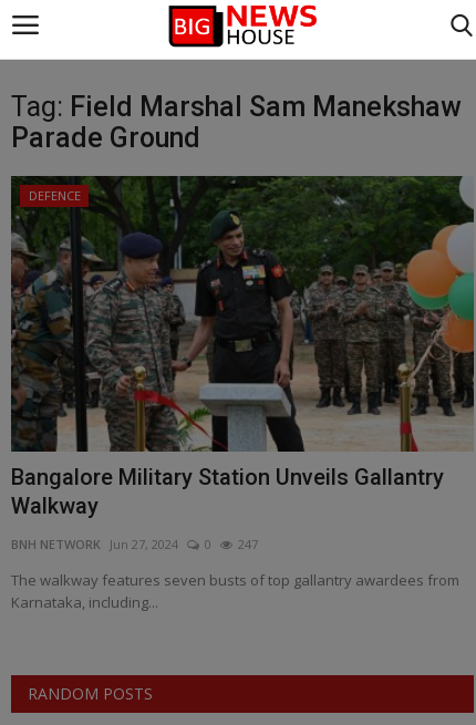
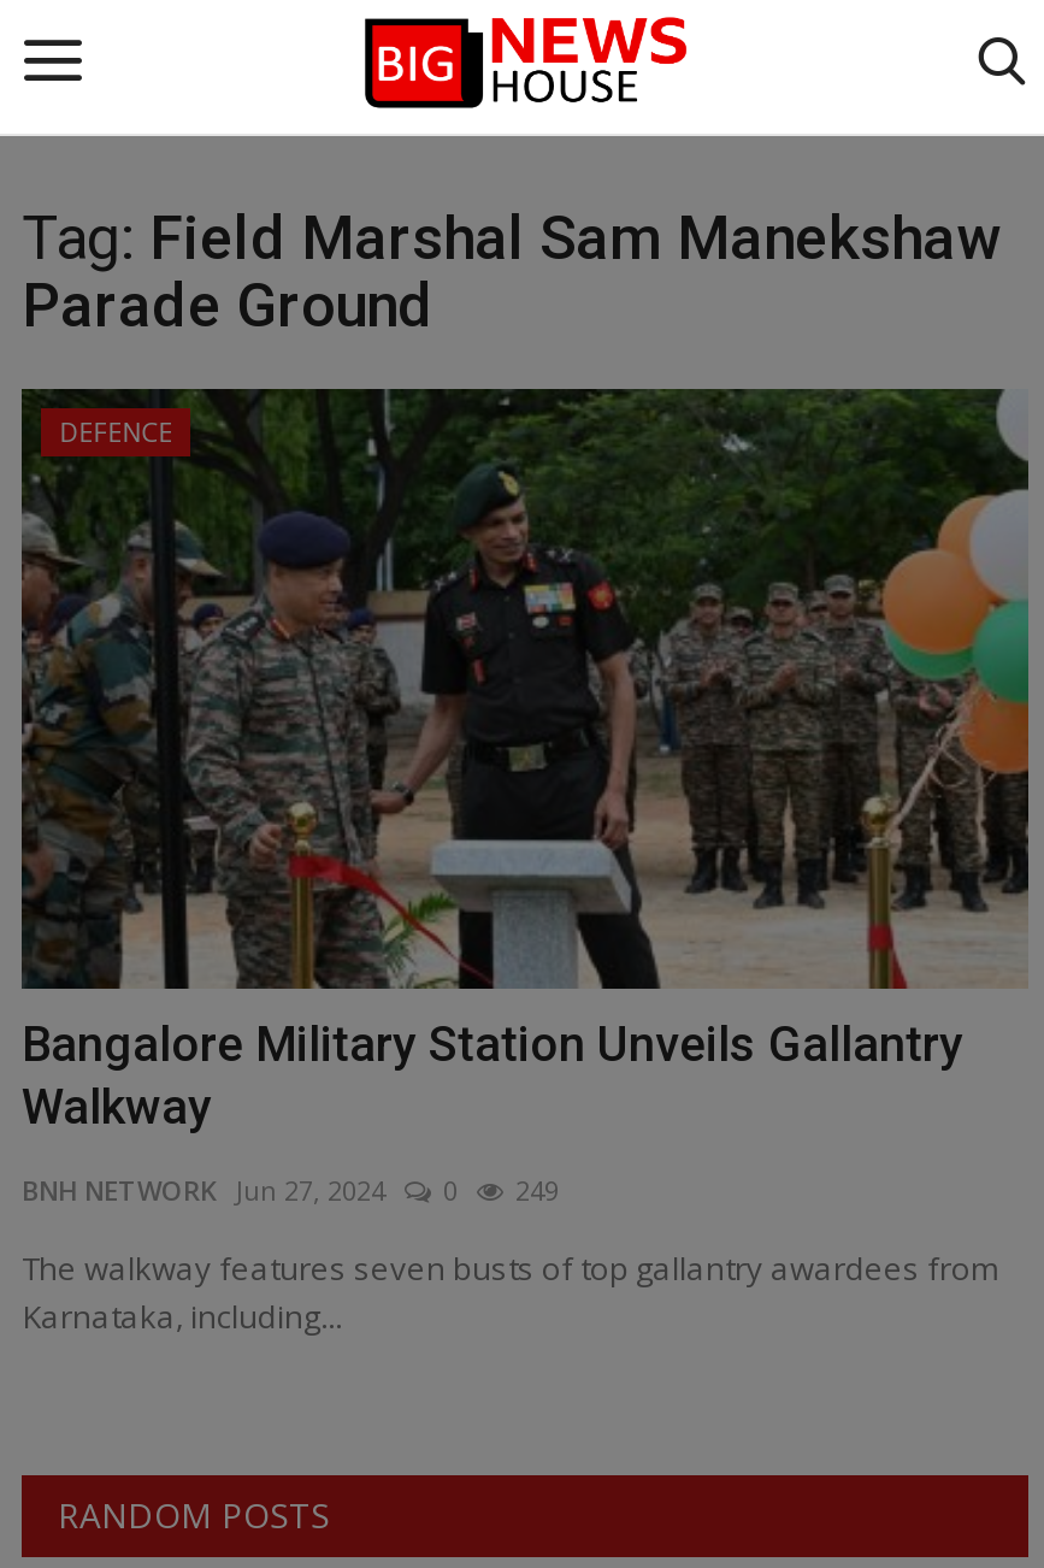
- BNH NETWORK Jun 27, 2024 0 247
+ BNH NETWORK Jun 27, 2024 0 249
